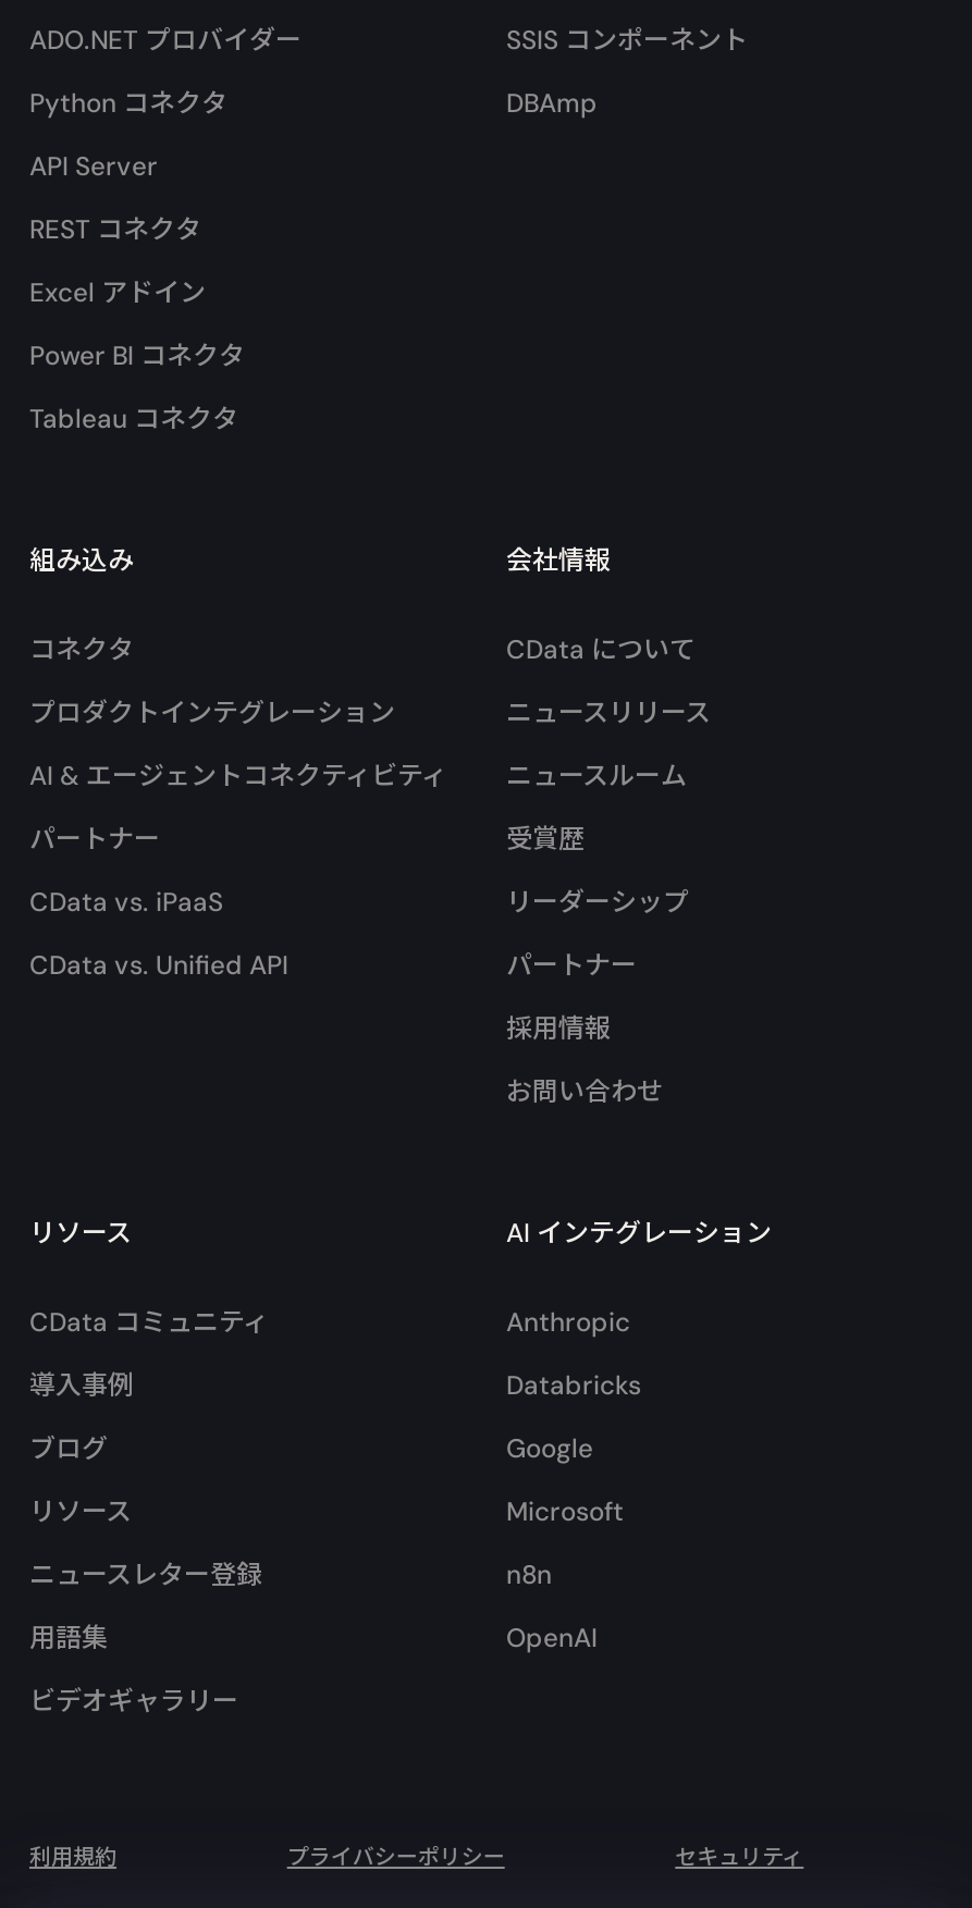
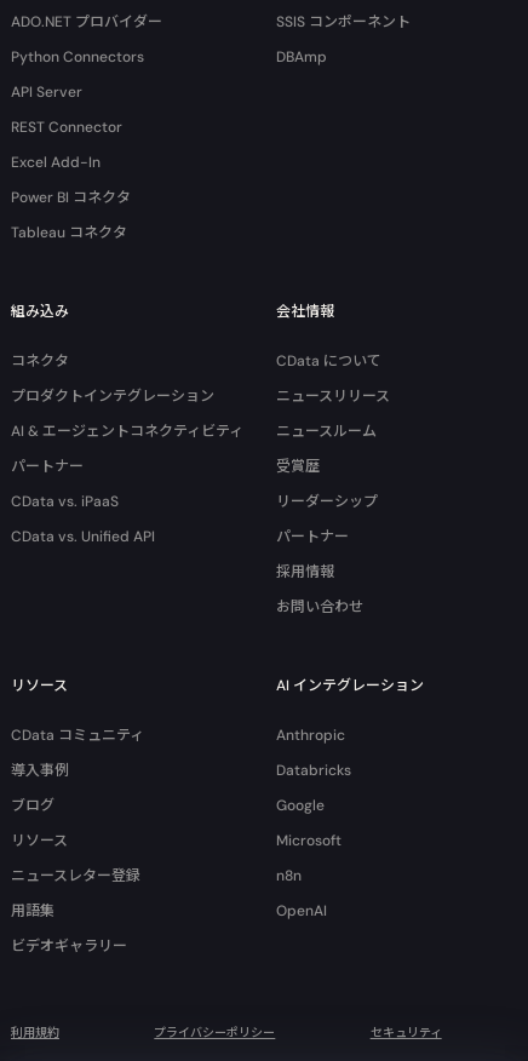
- Python コネクタ
+ Python Connectors

- REST コネクタ
+ REST Connector

- Excel アドイン
+ Excel Add-In
